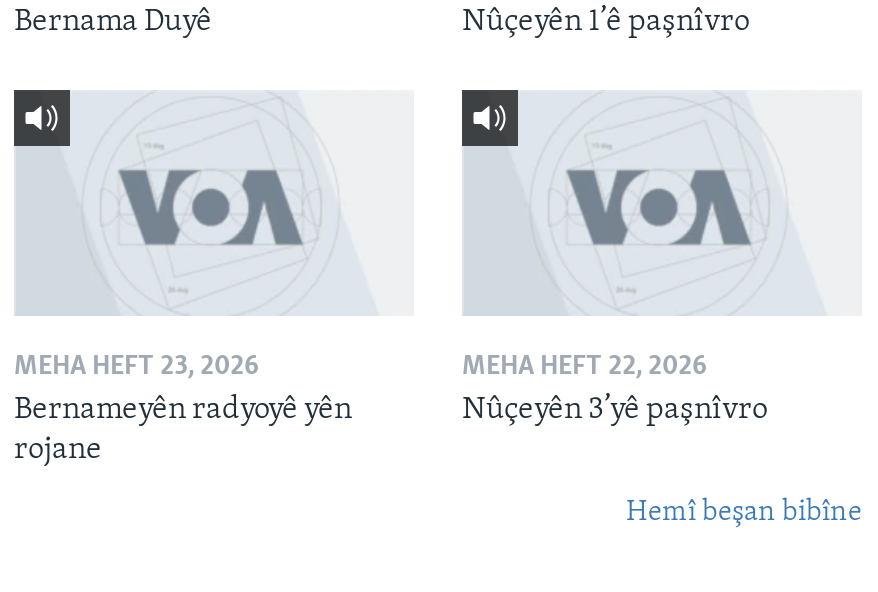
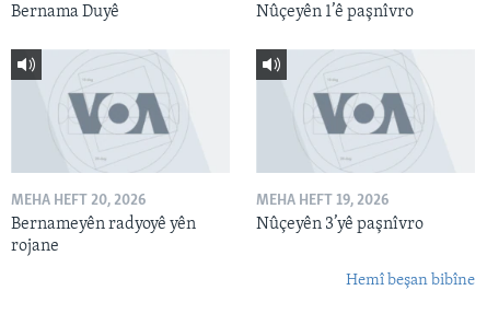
- MEHA HEFT 23, 2026
+ MEHA HEFT 20, 2026

- MEHA HEFT 22, 2026
+ MEHA HEFT 19, 2026
